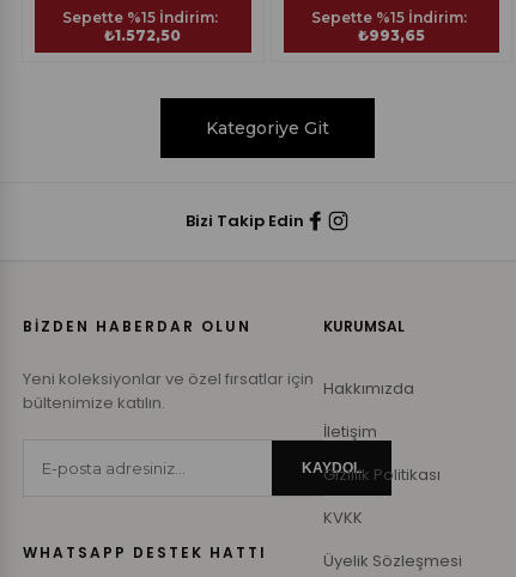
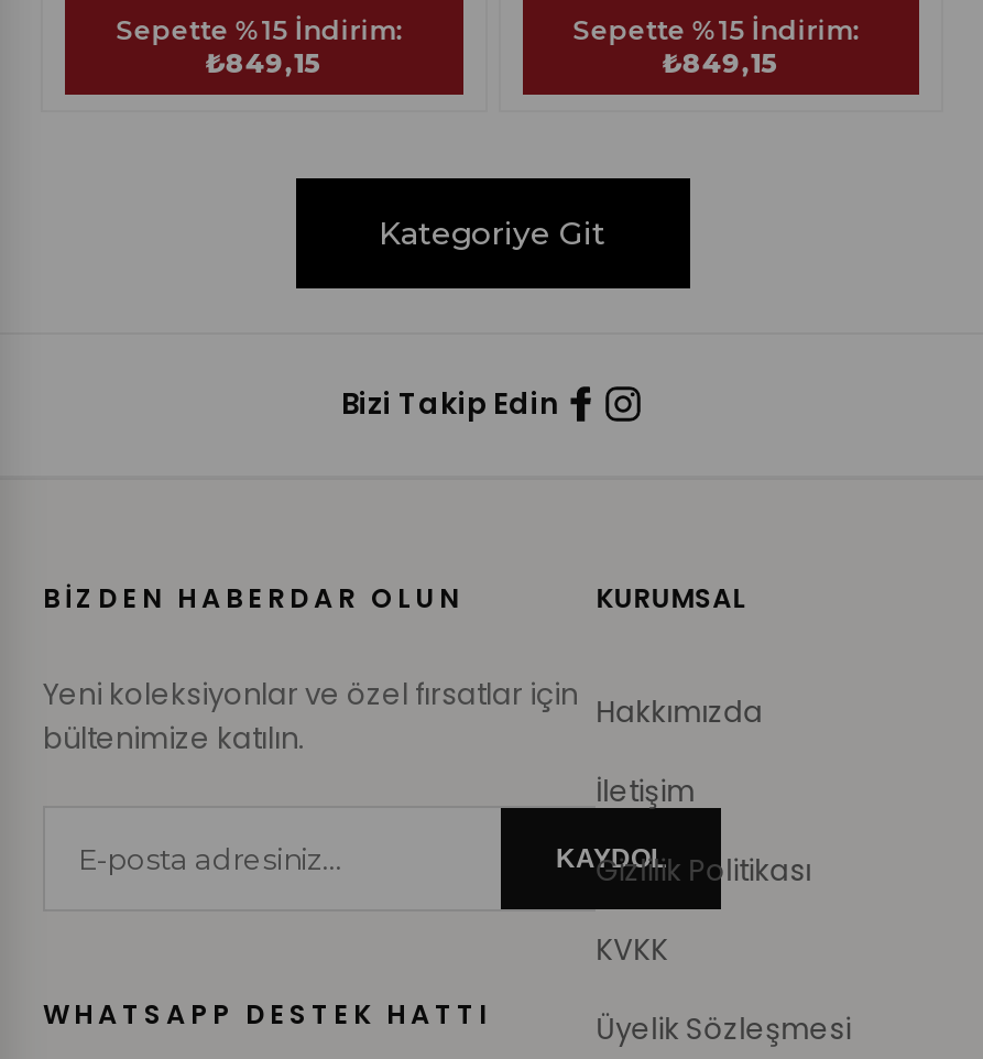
- ₺1.572,50
+ ₺849,15

- ₺993,65
+ ₺849,15
